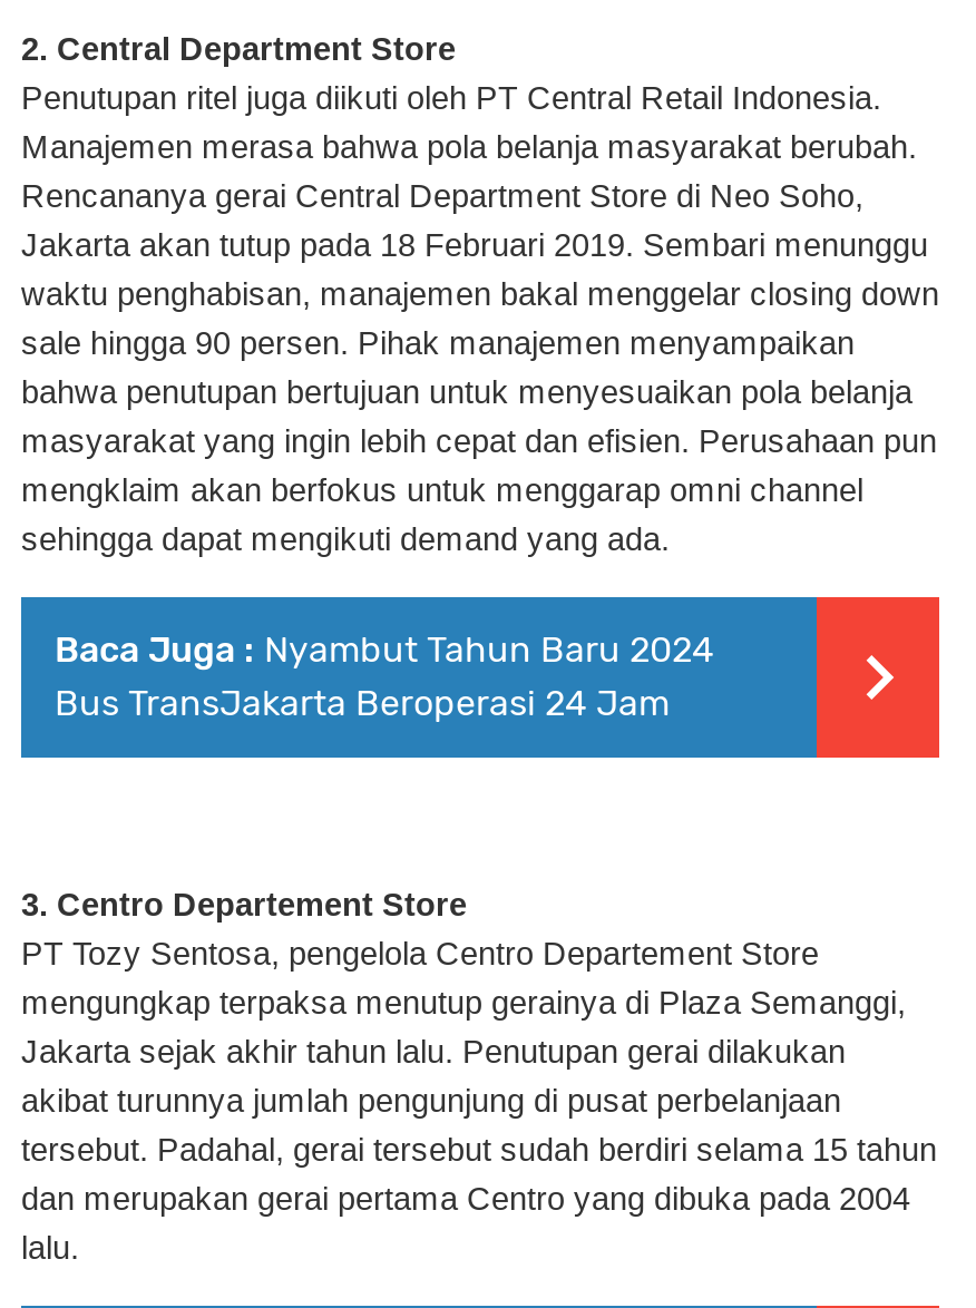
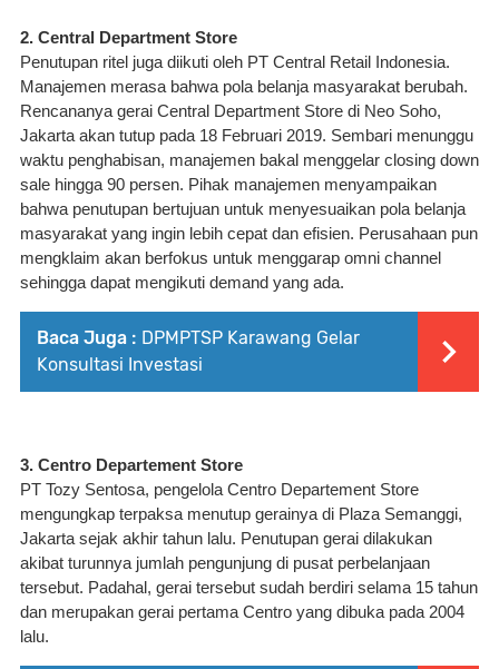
- Baca Juga : Nyambut Tahun Baru 2024
- Bus TransJakarta Beroperasi 24 Jam
+ Baca Juga : DPMPTSP Karawang Gelar
+ Konsultasi Investasi
